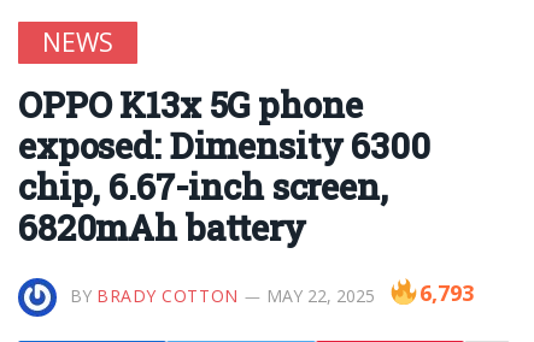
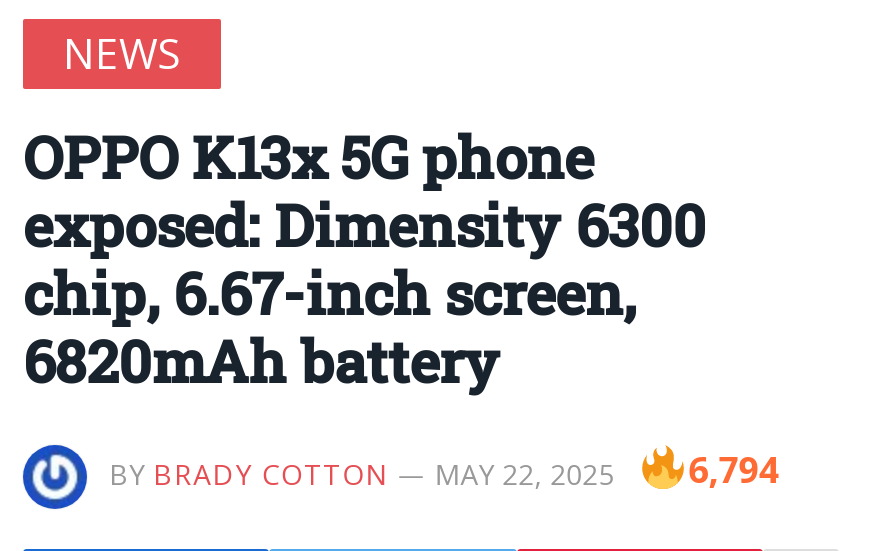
- BY BRADY COTTON MAY 22, 2025 6,793
+ BY BRADY COTTON MAY 22, 2025 6,794
